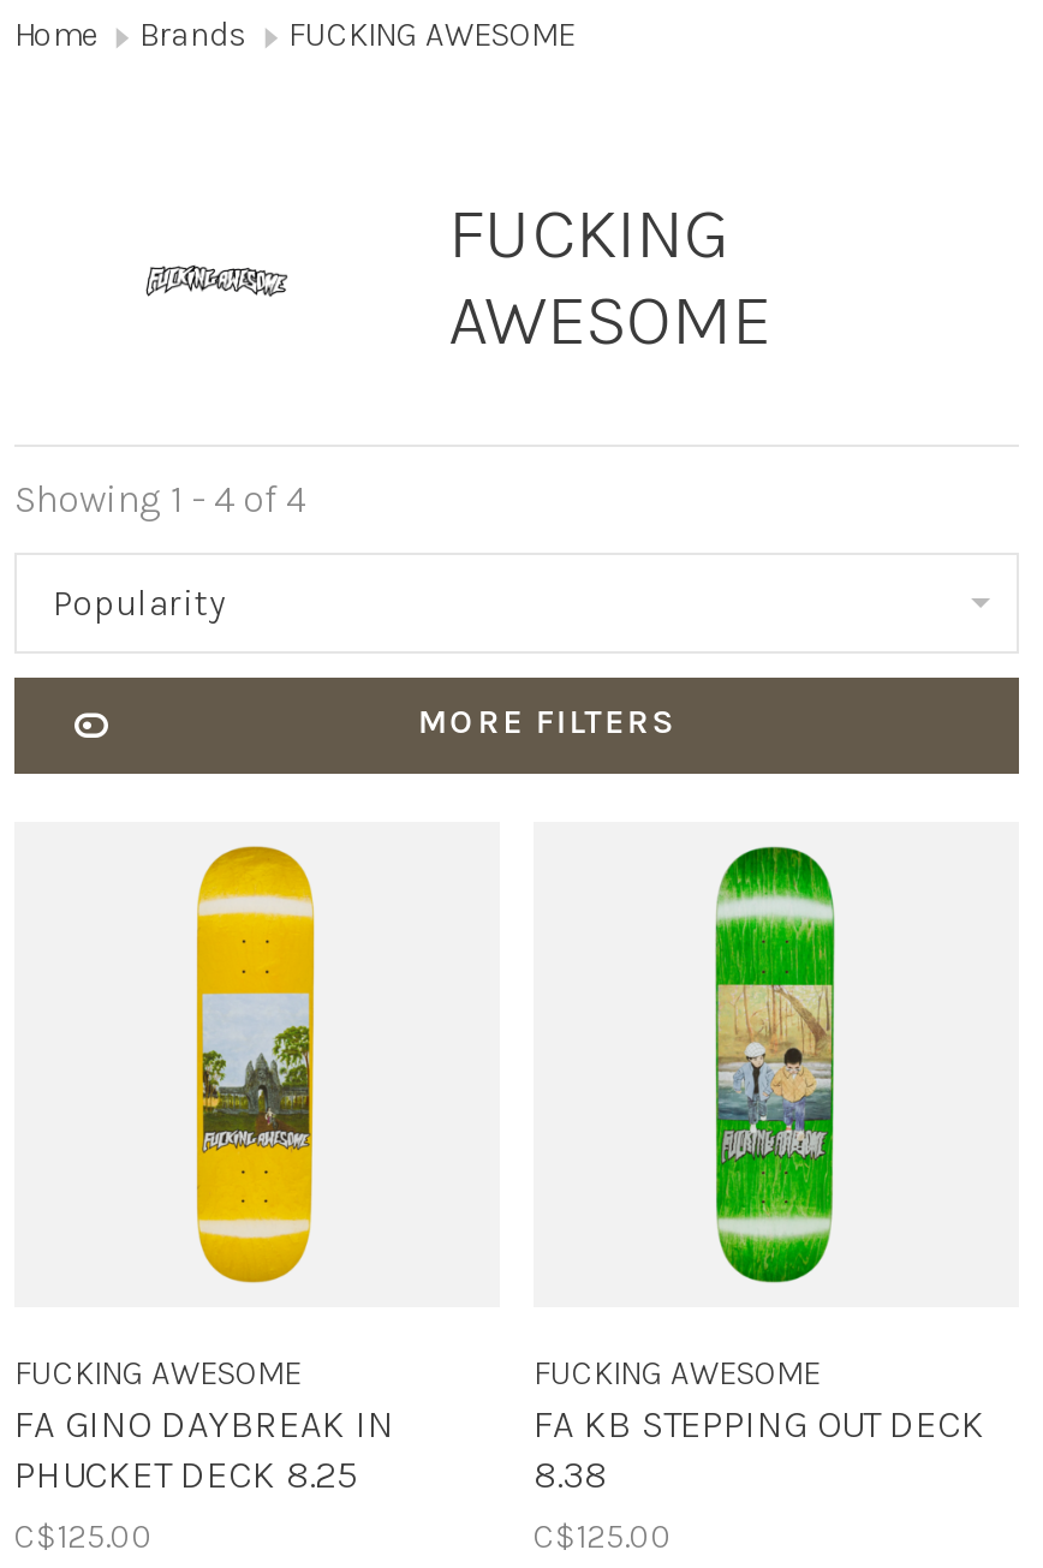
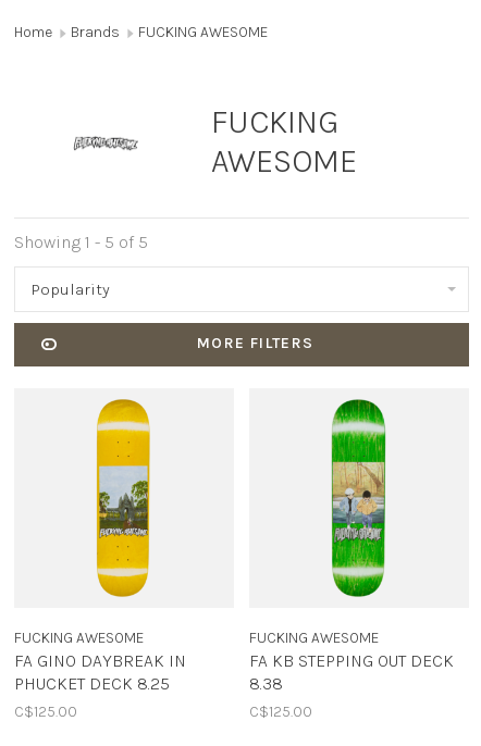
- Showing 1 - 4 of 4
+ Showing 1 - 5 of 5
